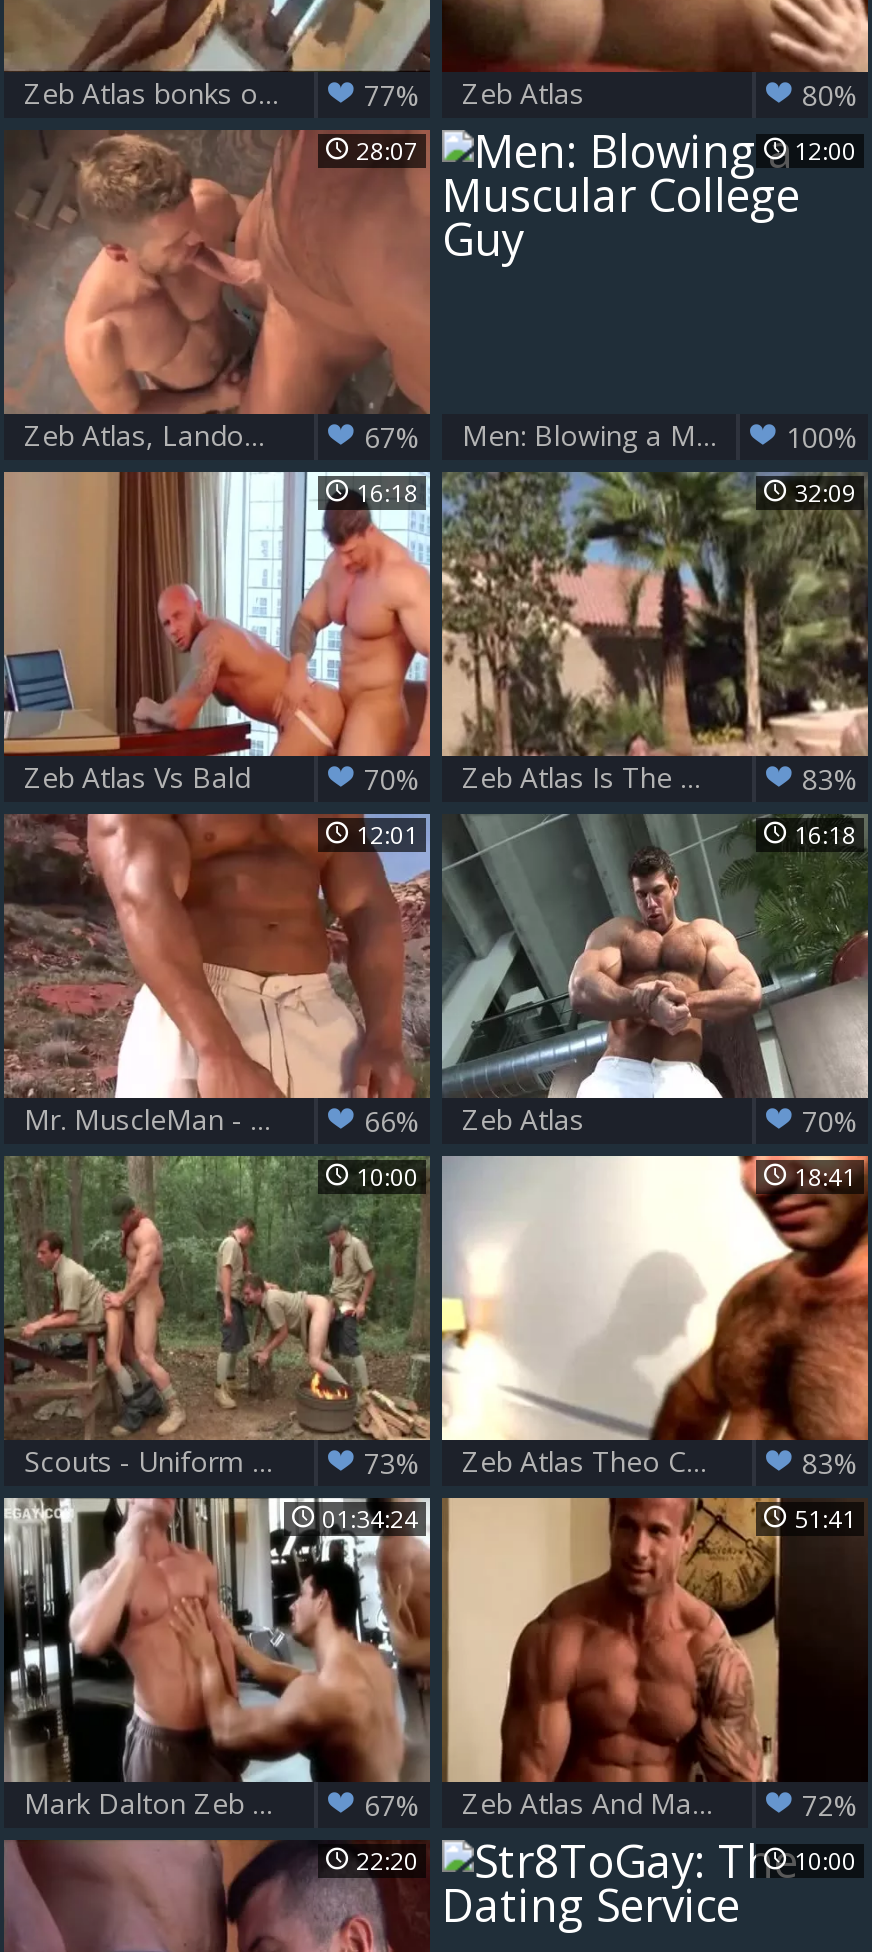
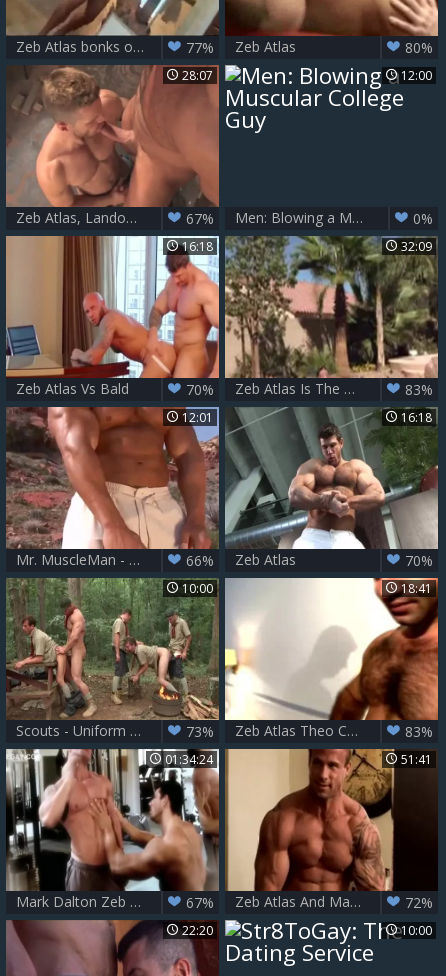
- 100%
+ 0%
